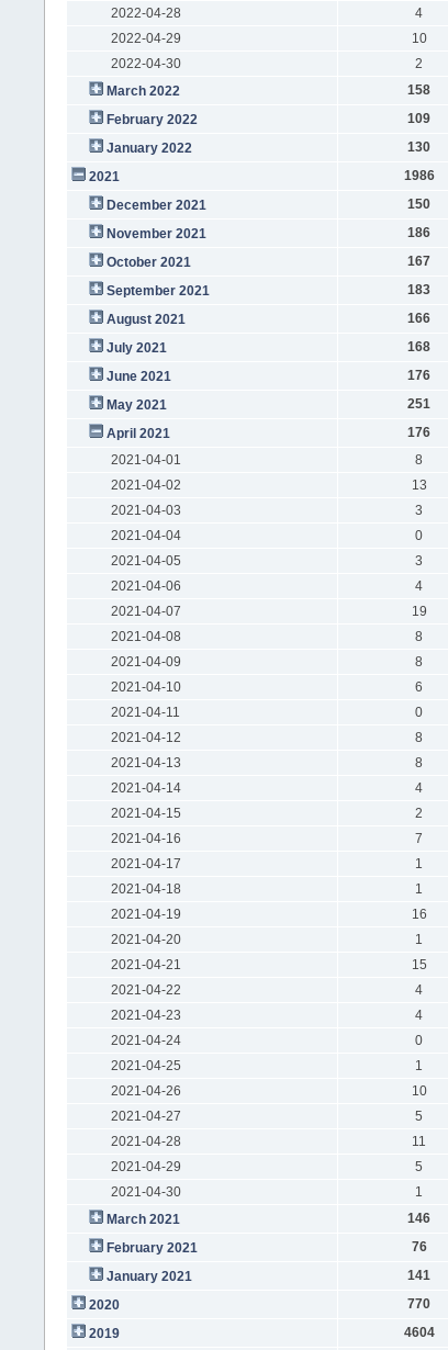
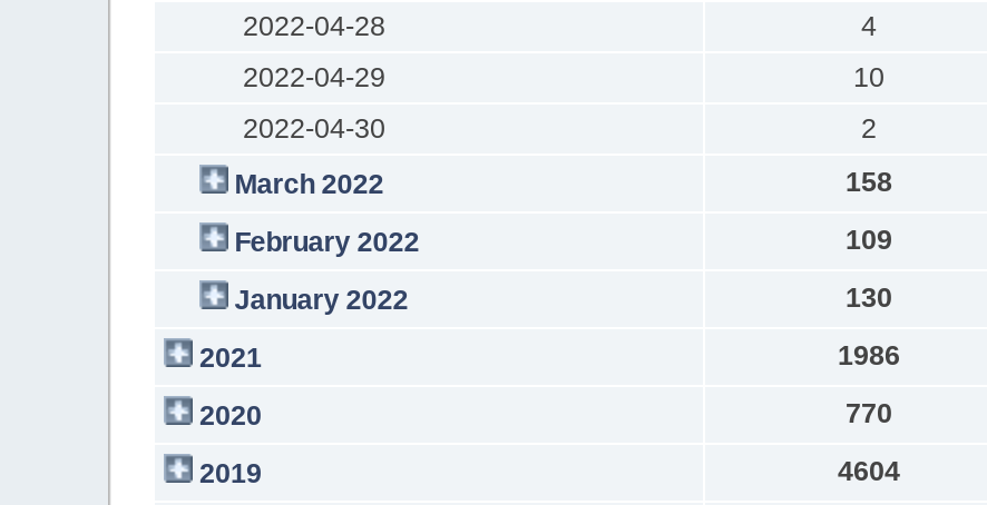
- December 2021
- 150
- November 2021
- 186
- October 2021
- 167
- September 2021
- 183
- August 2021
- 166
- July 2021
- 168
- June 2021
- 176
- May 2021
- 251
- April 2021
- 176
- 2021-04-01
- 8
- 2021-04-02
- 13
- 2021-04-03
- 3
- 2021-04-04
- 0
- 2021-04-05
- 3
- 2021-04-06
- 4
- 2021-04-07
- 19
- 2021-04-08
- 8
- 2021-04-09
- 8
- 2021-04-10
- 6
- 2021-04-11
- 0
- 2021-04-12
- 8
- 2021-04-13
- 8
- 2021-04-14
- 4
- 2021-04-15
- 2
- 2021-04-16
- 7
- 2021-04-17
- 1
- 2021-04-18
- 1
- 2021-04-19
- 16
- 2021-04-20
- 1
- 2021-04-21
- 15
- 2021-04-22
- 4
- 2021-04-23
- 4
- 2021-04-24
- 0
- 2021-04-25
- 1
- 2021-04-26
- 10
- 2021-04-27
- 5
- 2021-04-28
- 11
- 2021-04-29
- 5
- 2021-04-30
- 1
- March 2021
- 146
- February 2021
- 76
- January 2021
- 141
